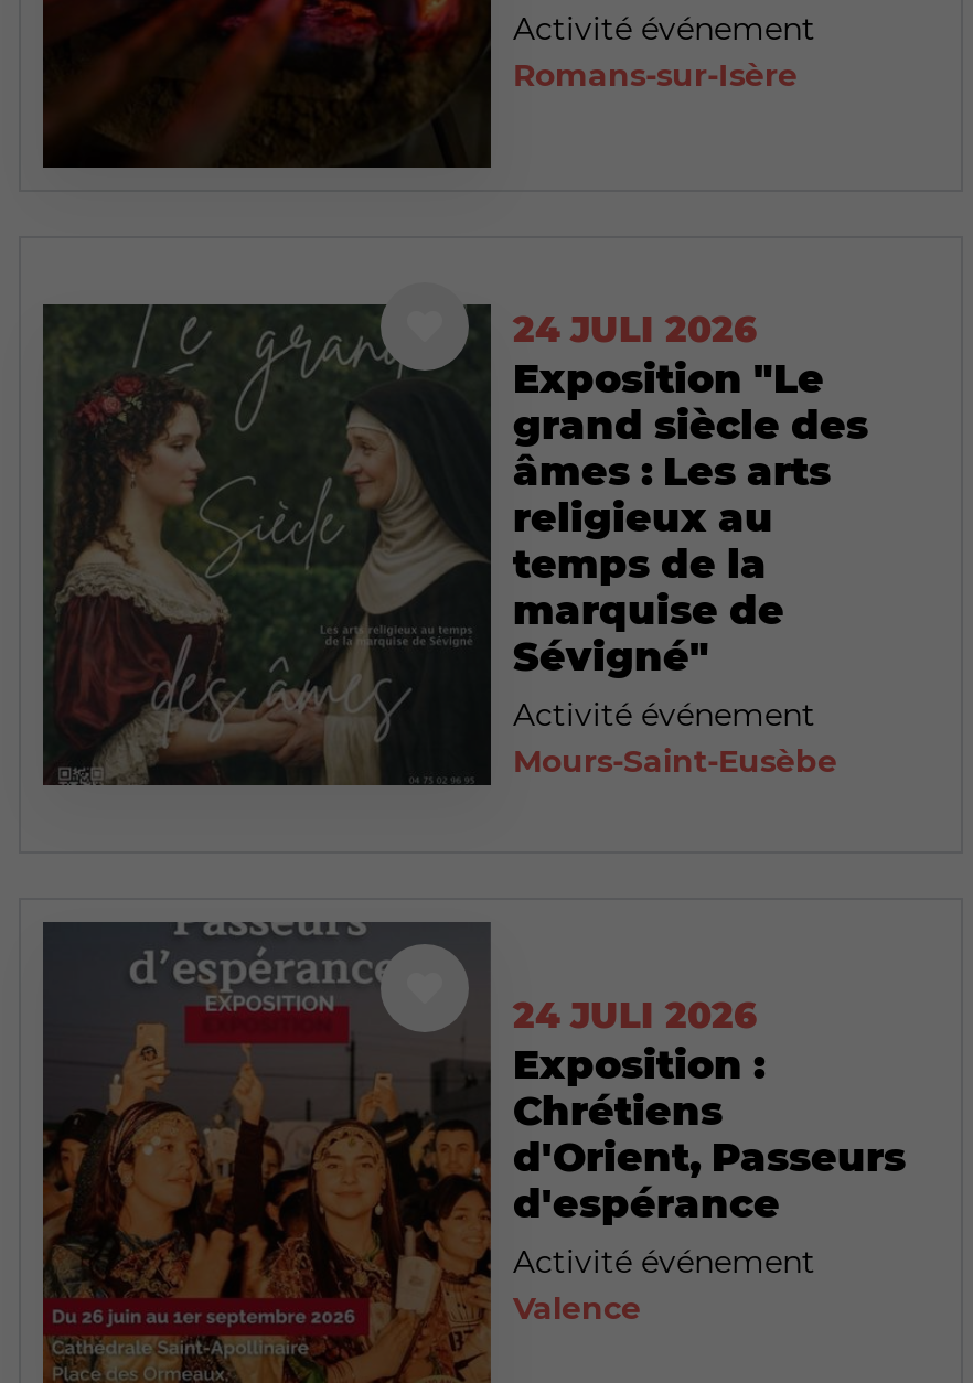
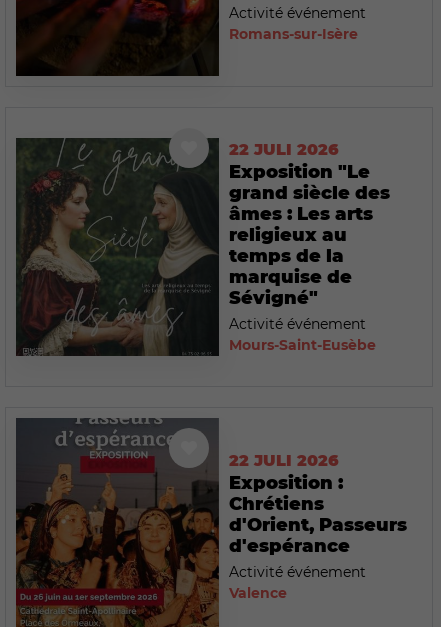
- 24 JULI 2026
+ 22 JULI 2026

- 24 JULI 2026
+ 22 JULI 2026
